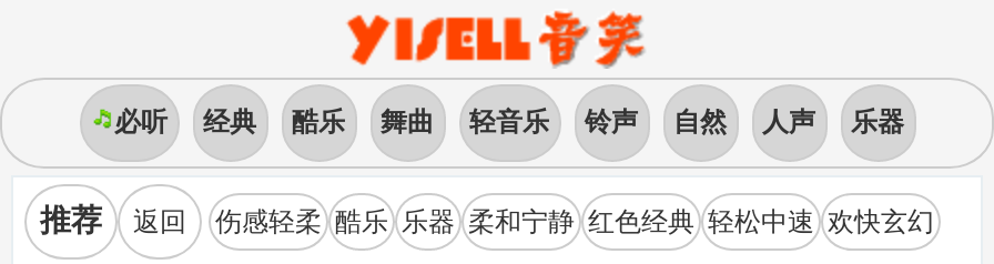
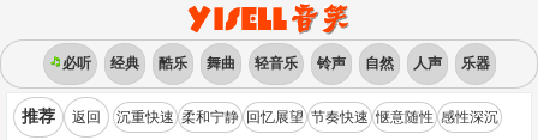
- 伤感轻柔 酷乐 乐器 柔和宁静 红色经典 轻松中速 欢快玄幻
+ 沉重快速 柔和宁静 回忆展望 节奏快速 惬意随性 感性深沉
